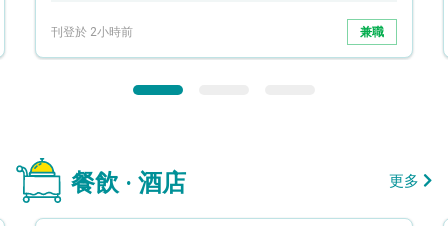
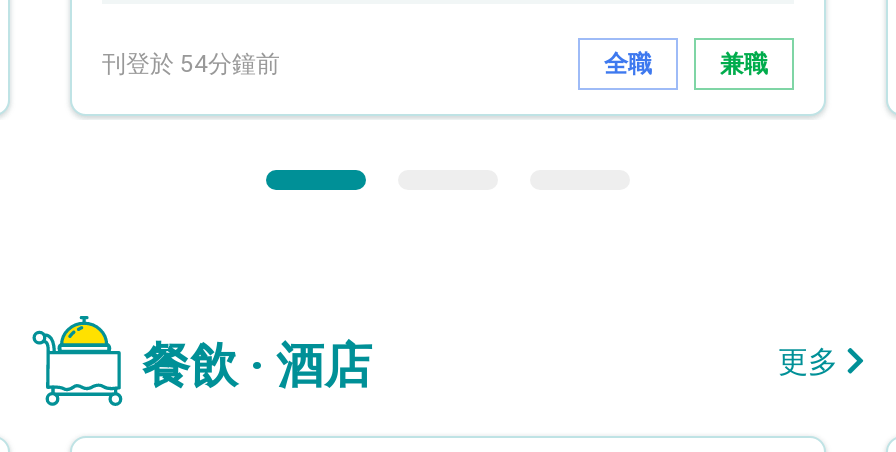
- 刊登於 2小時前
+ 刊登於 54分鐘前
+ 全職
